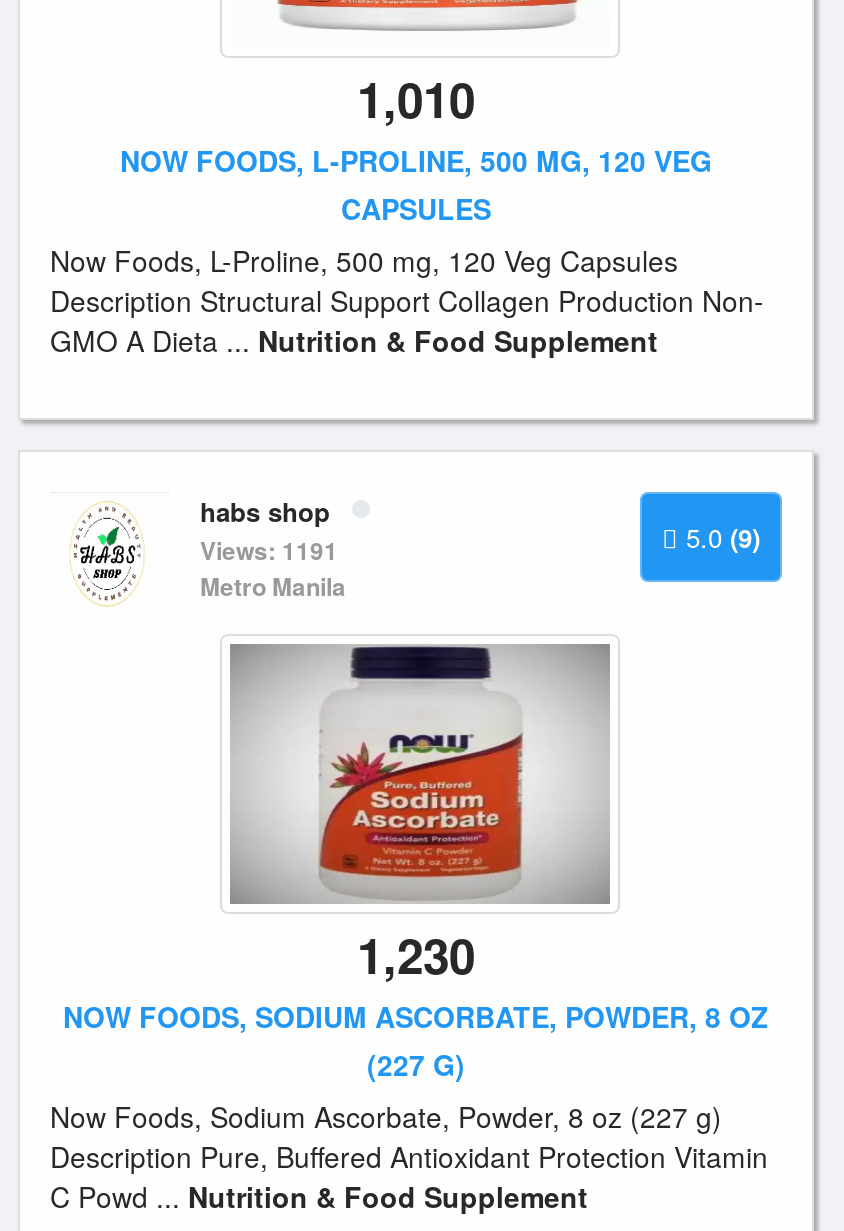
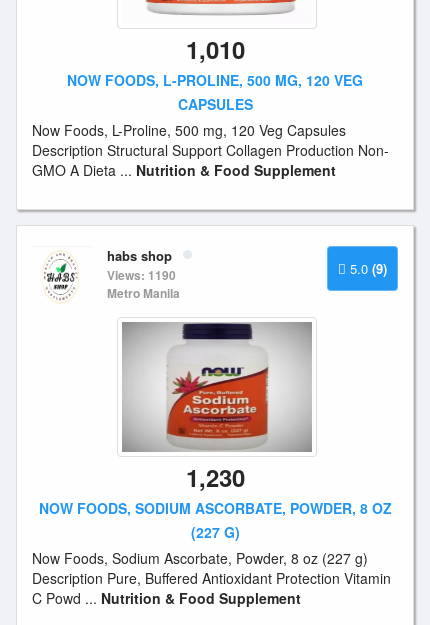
- Views: 1191
+ Views: 1190
